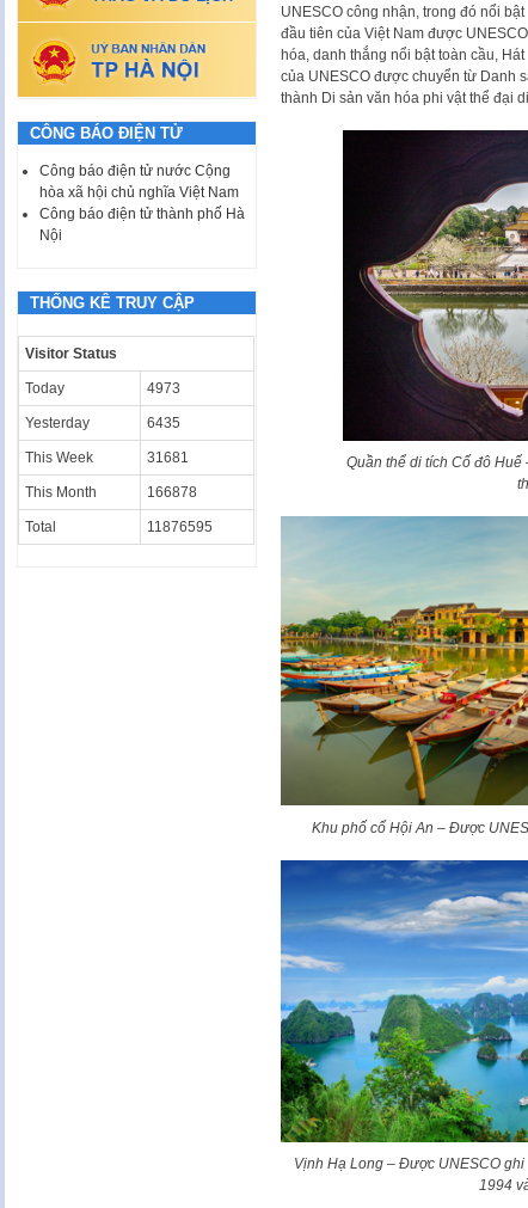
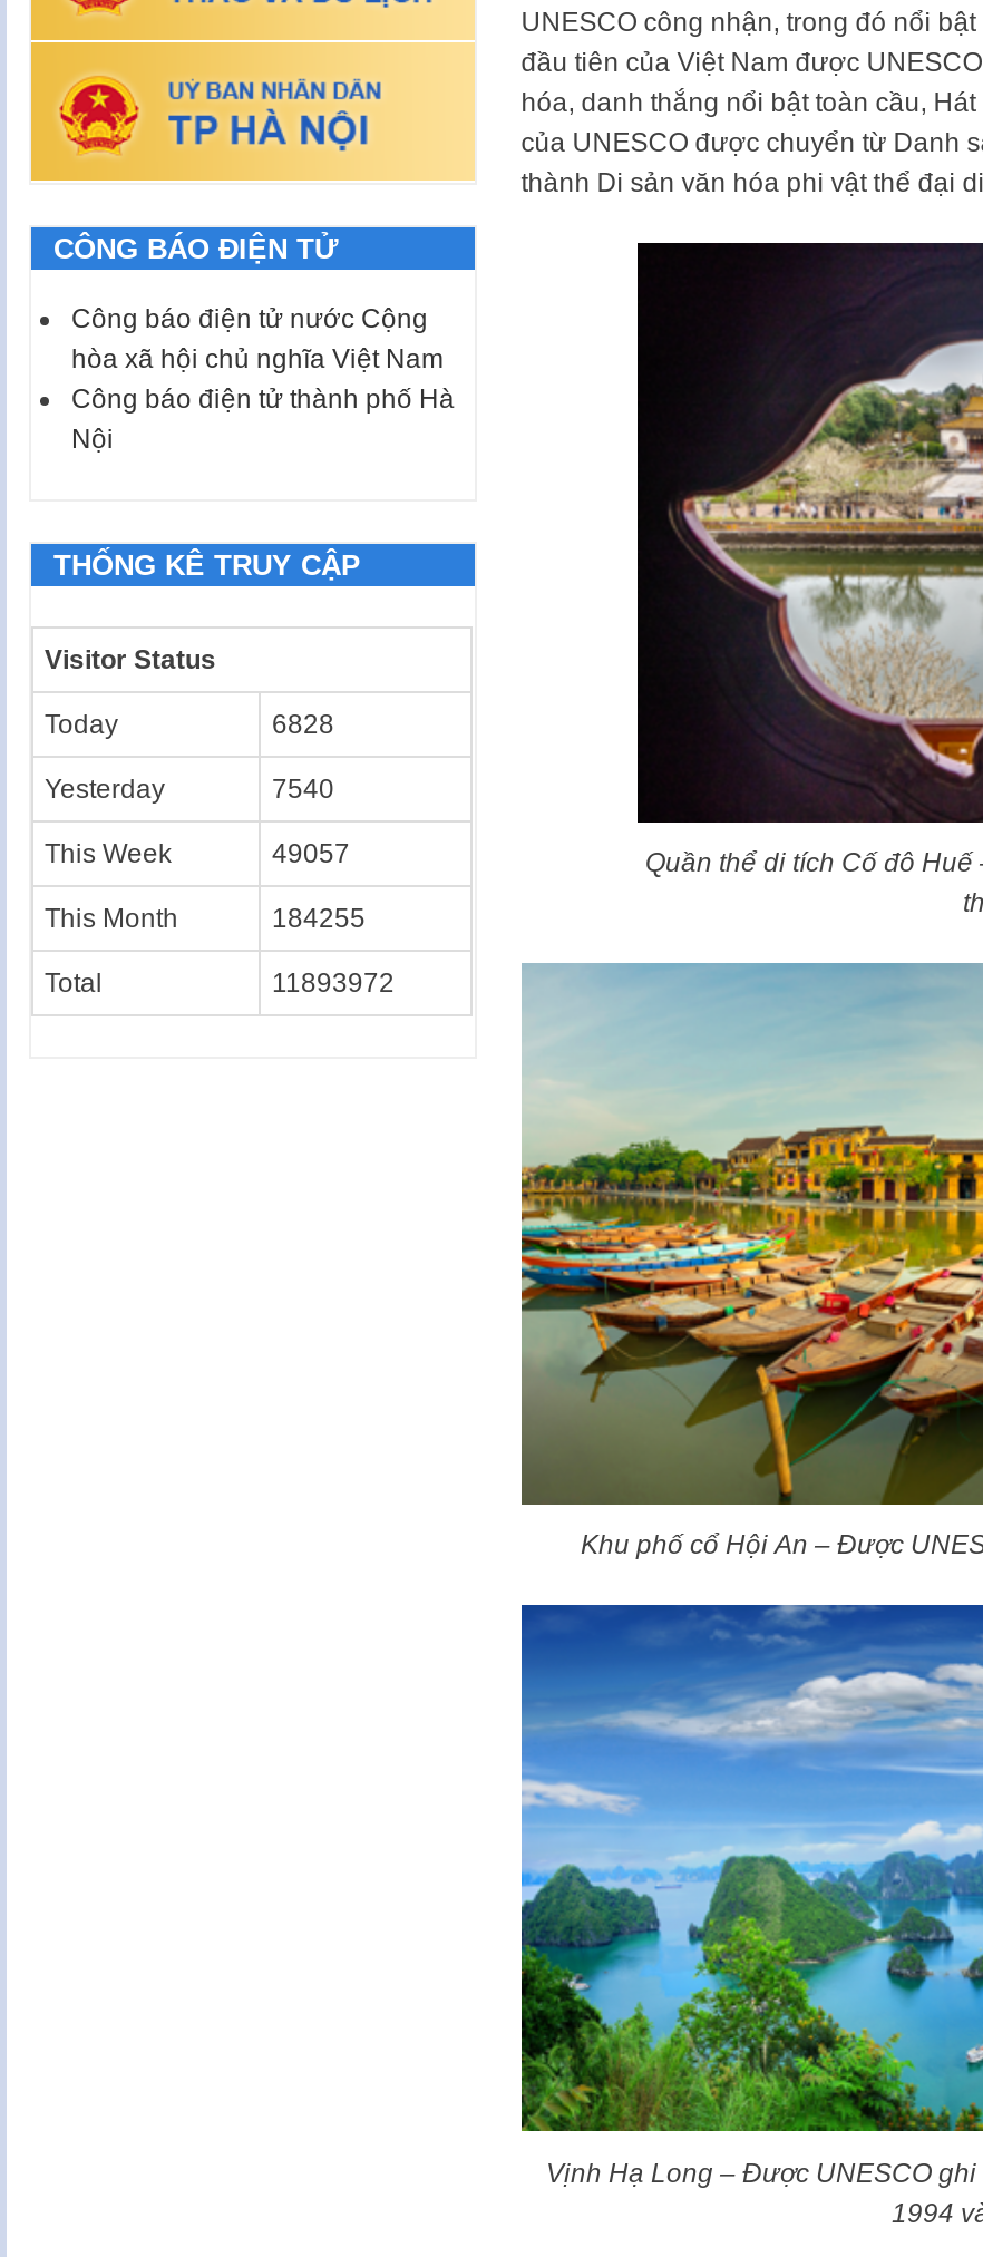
- 4973
+ 6828

- 6435
+ 7540

- 31681
+ 49057

- 166878
+ 184255

- 11876595
+ 11893972
